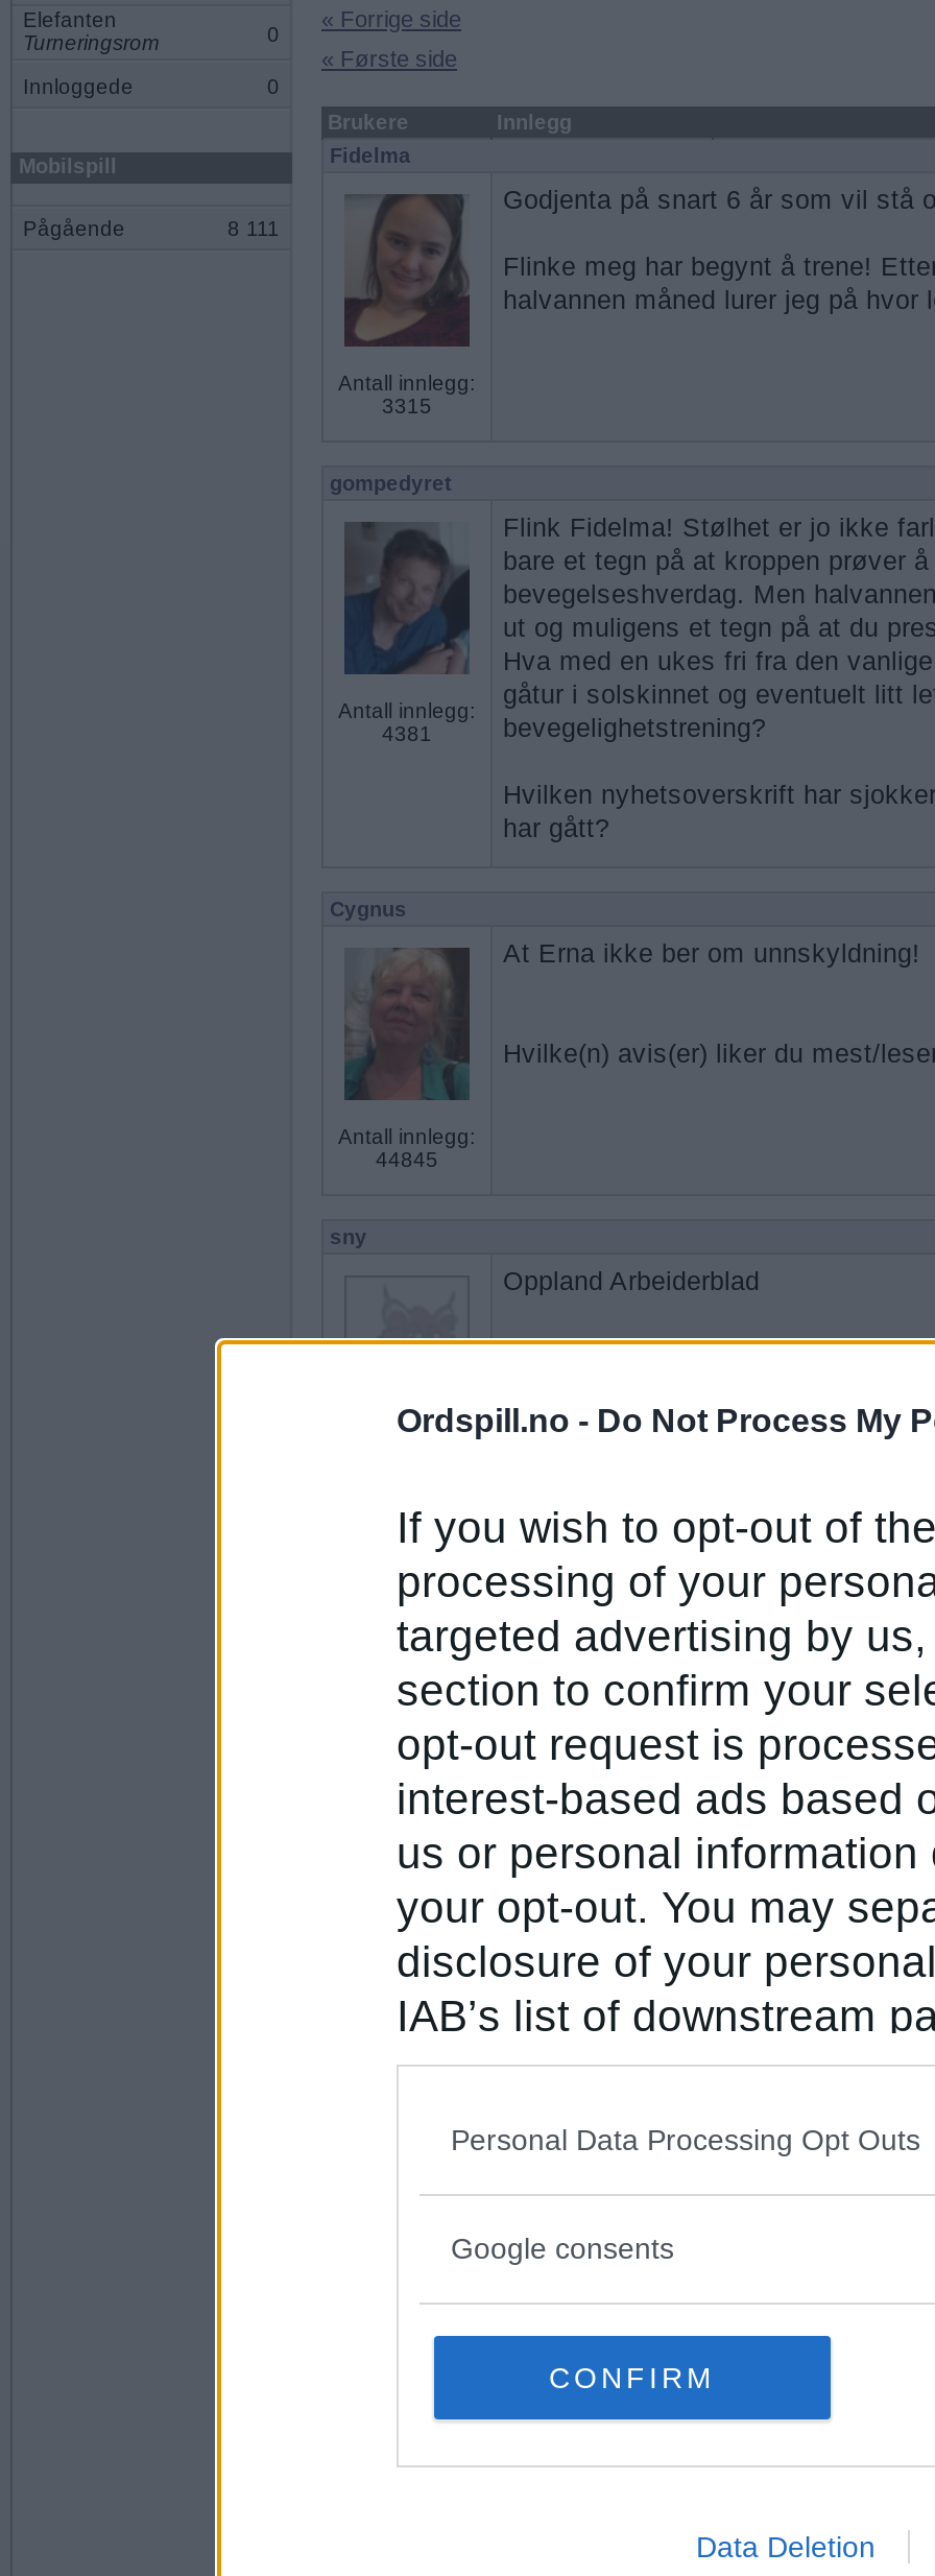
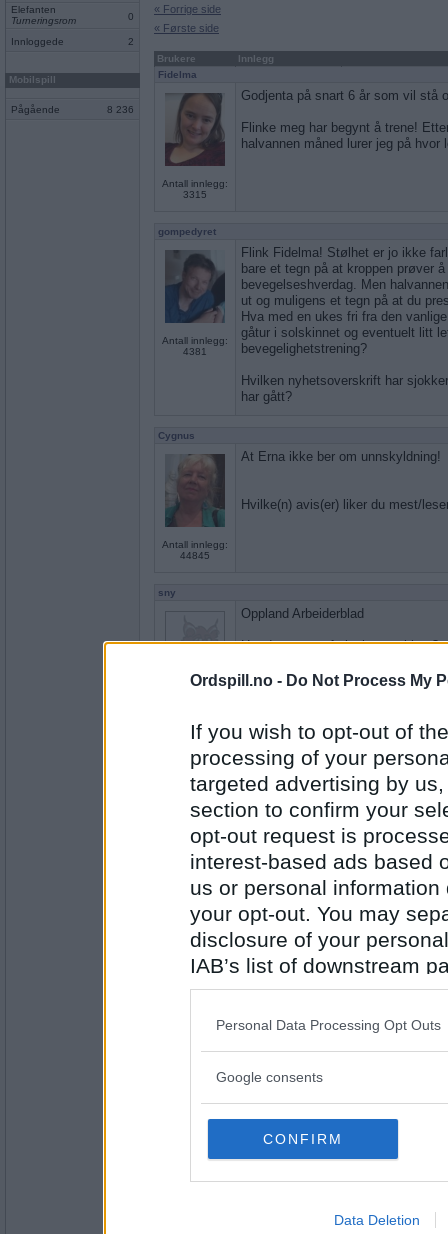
- 0
+ 2

- 8 111
+ 8 236
